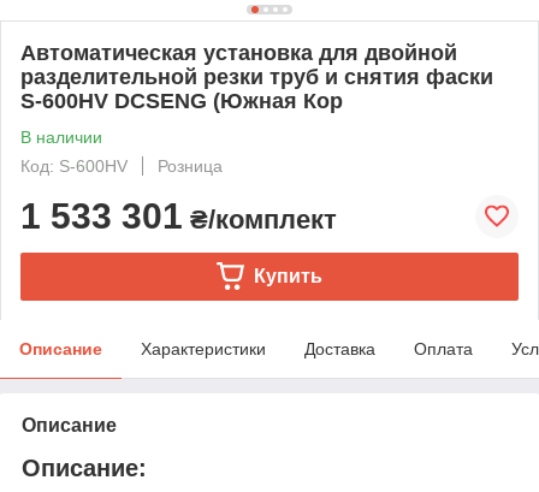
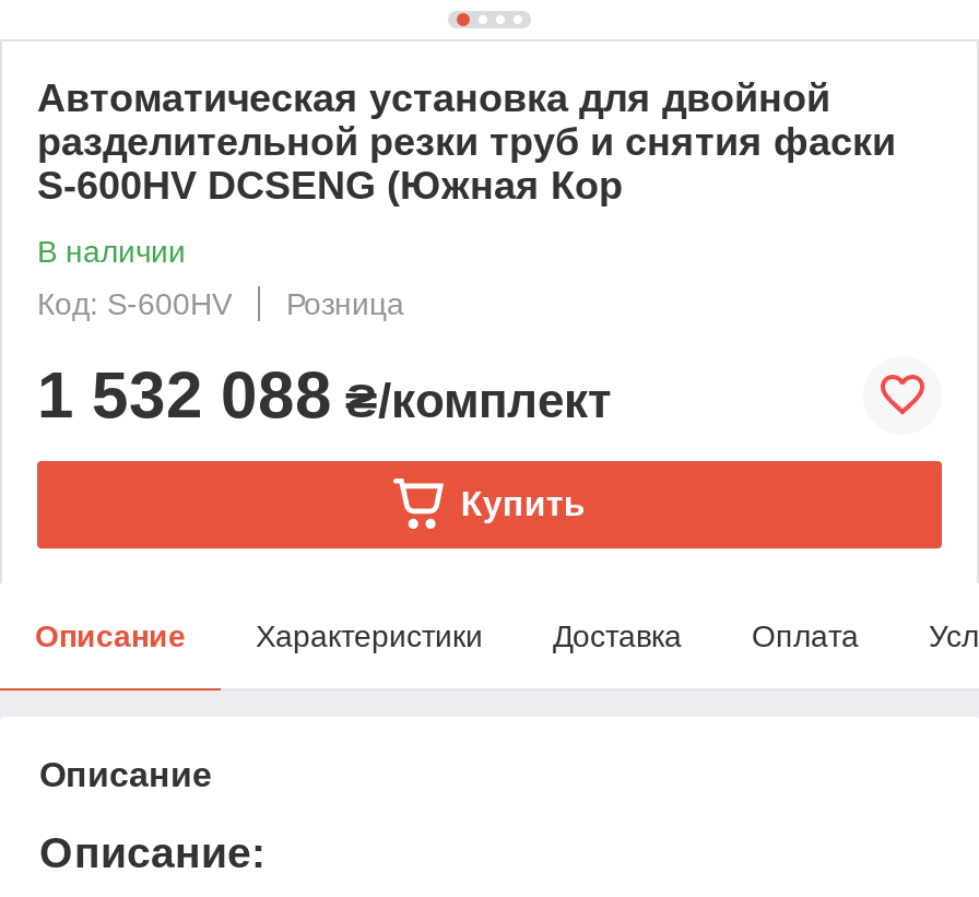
- 1 533 301 ₴/комплект
+ 1 532 088 ₴/комплект
